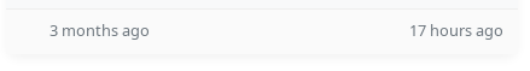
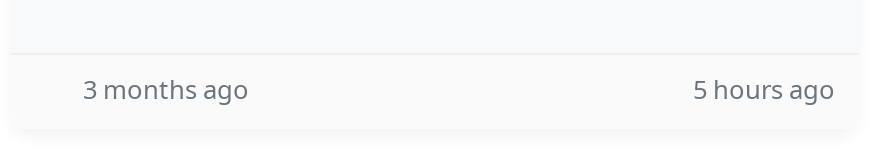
- 17 hours ago
+ 5 hours ago
